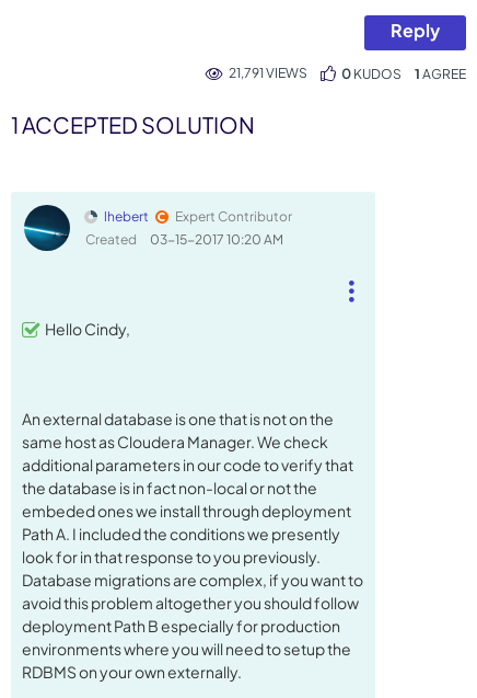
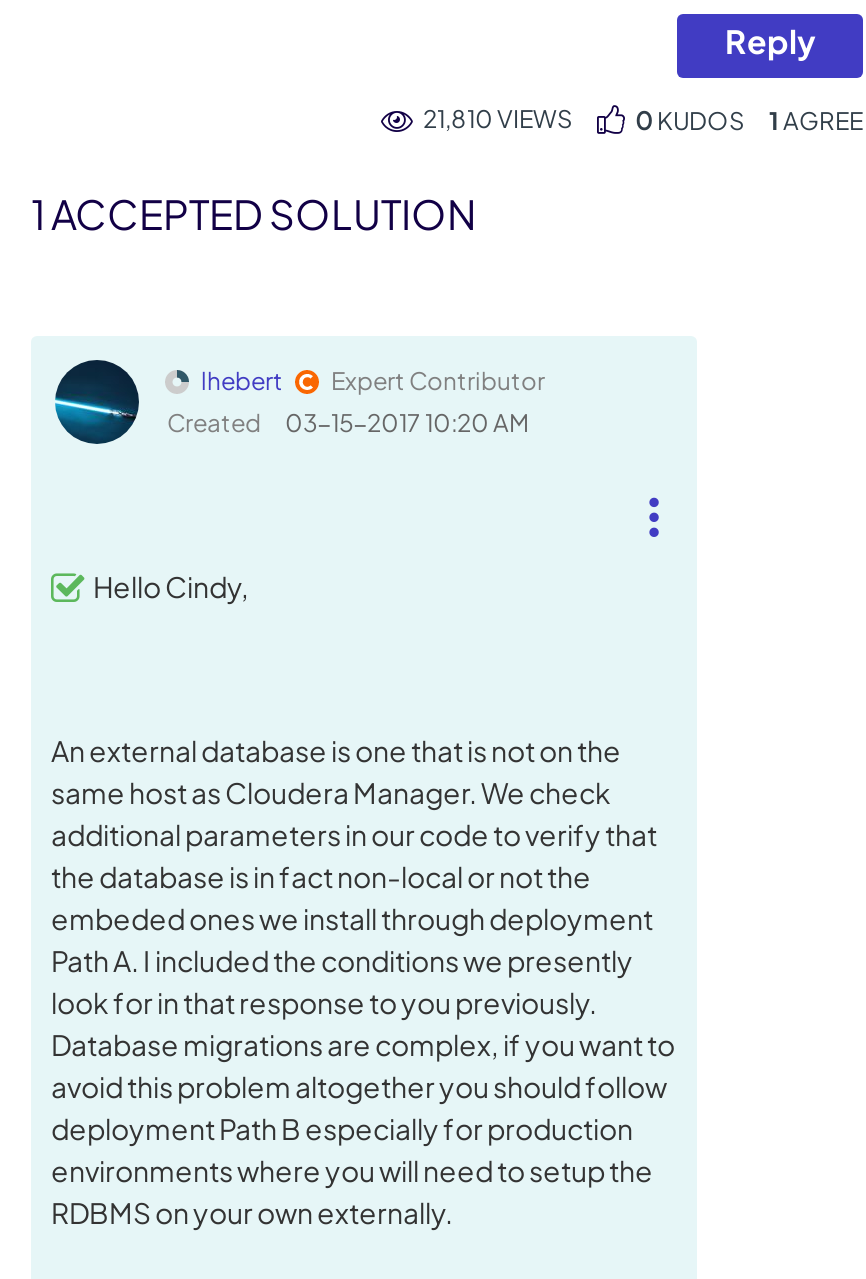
- 21,791 VIEWS
+ 21,810 VIEWS
